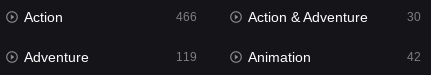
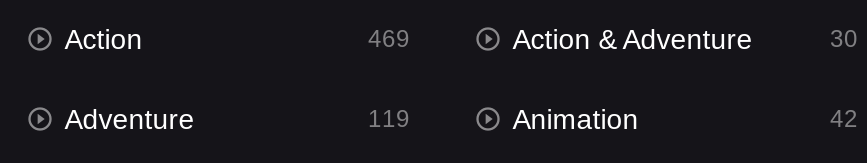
- 466
+ 469
